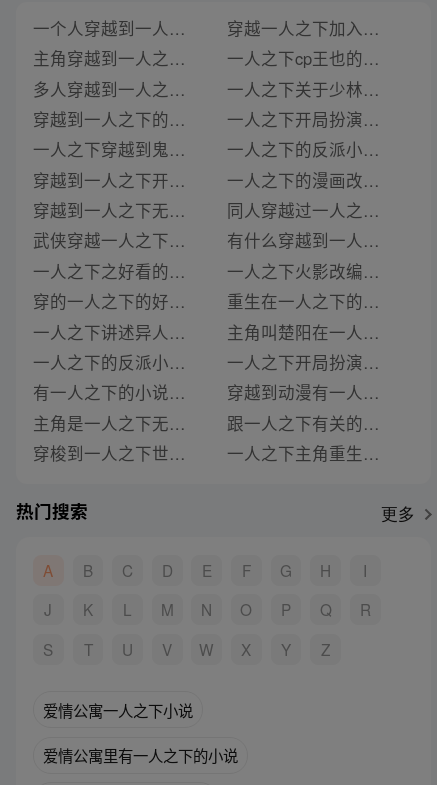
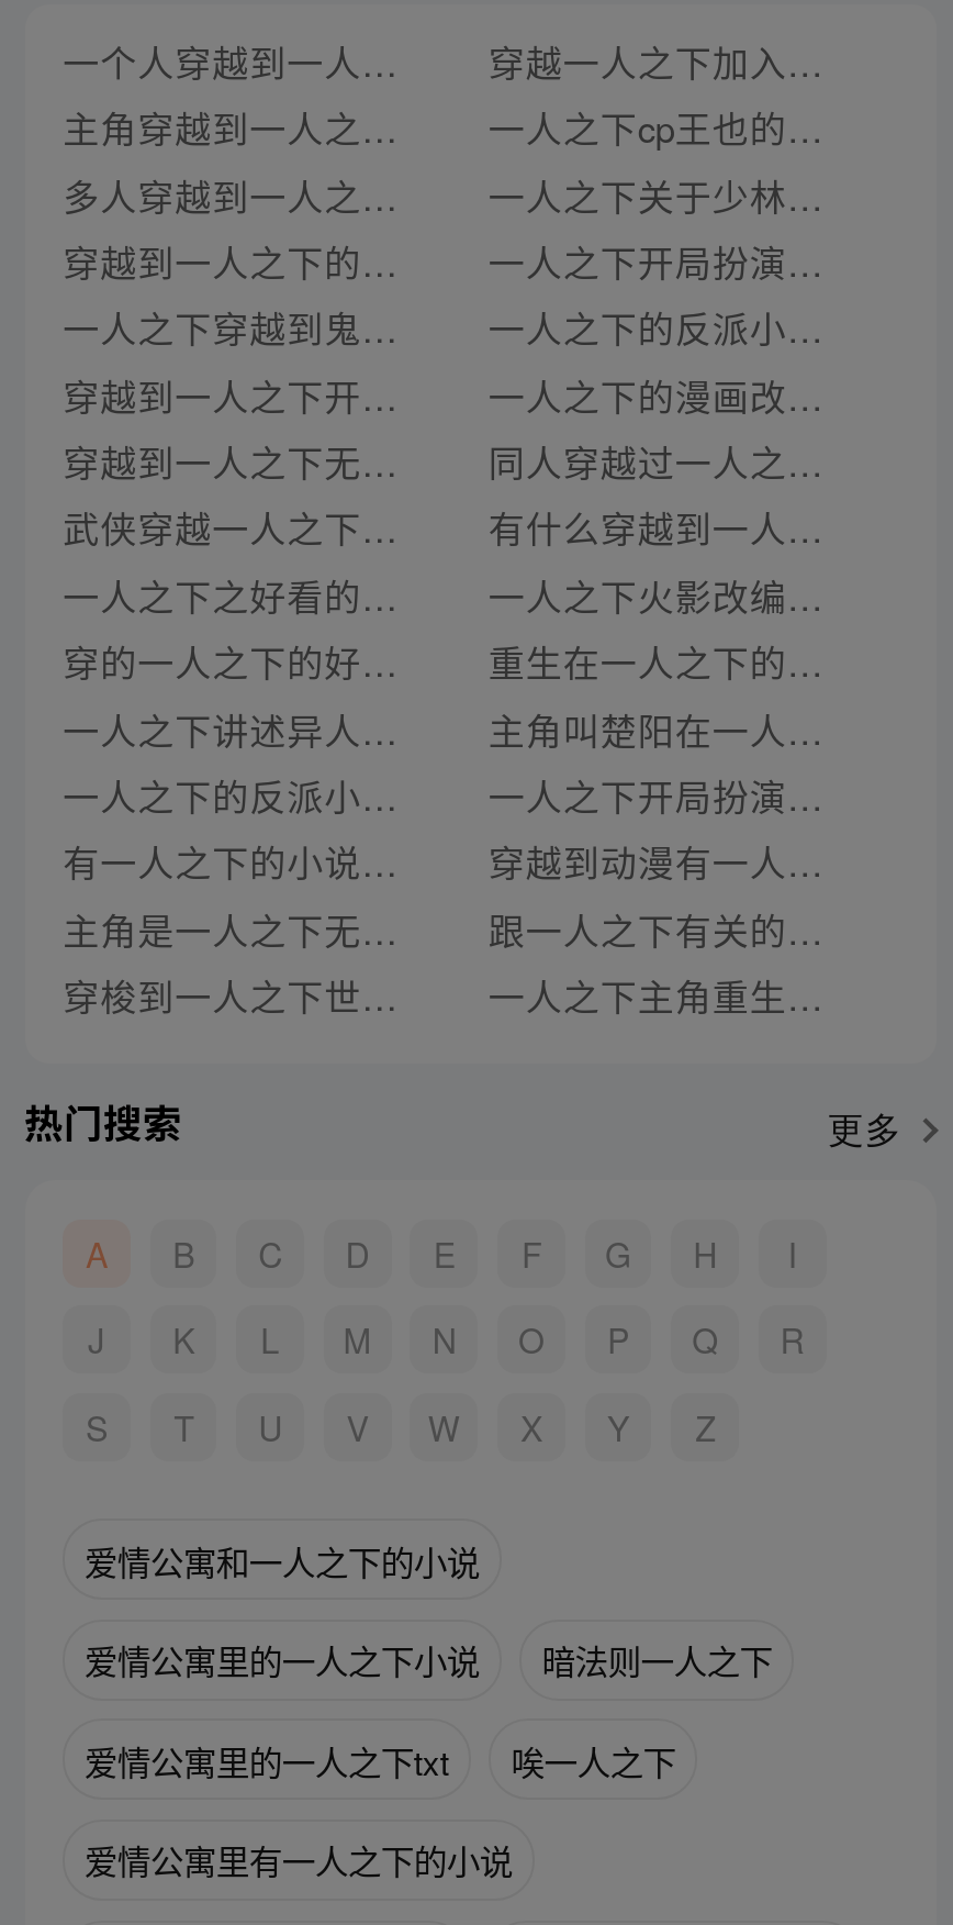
- 爱情公寓一人之下小说
+ 爱情公寓和一人之下的小说
+ 爱情公寓里的一人之下小说
+ 暗法则一人之下
+ 爱情公寓里的一人之下txt
+ 唉一人之下
